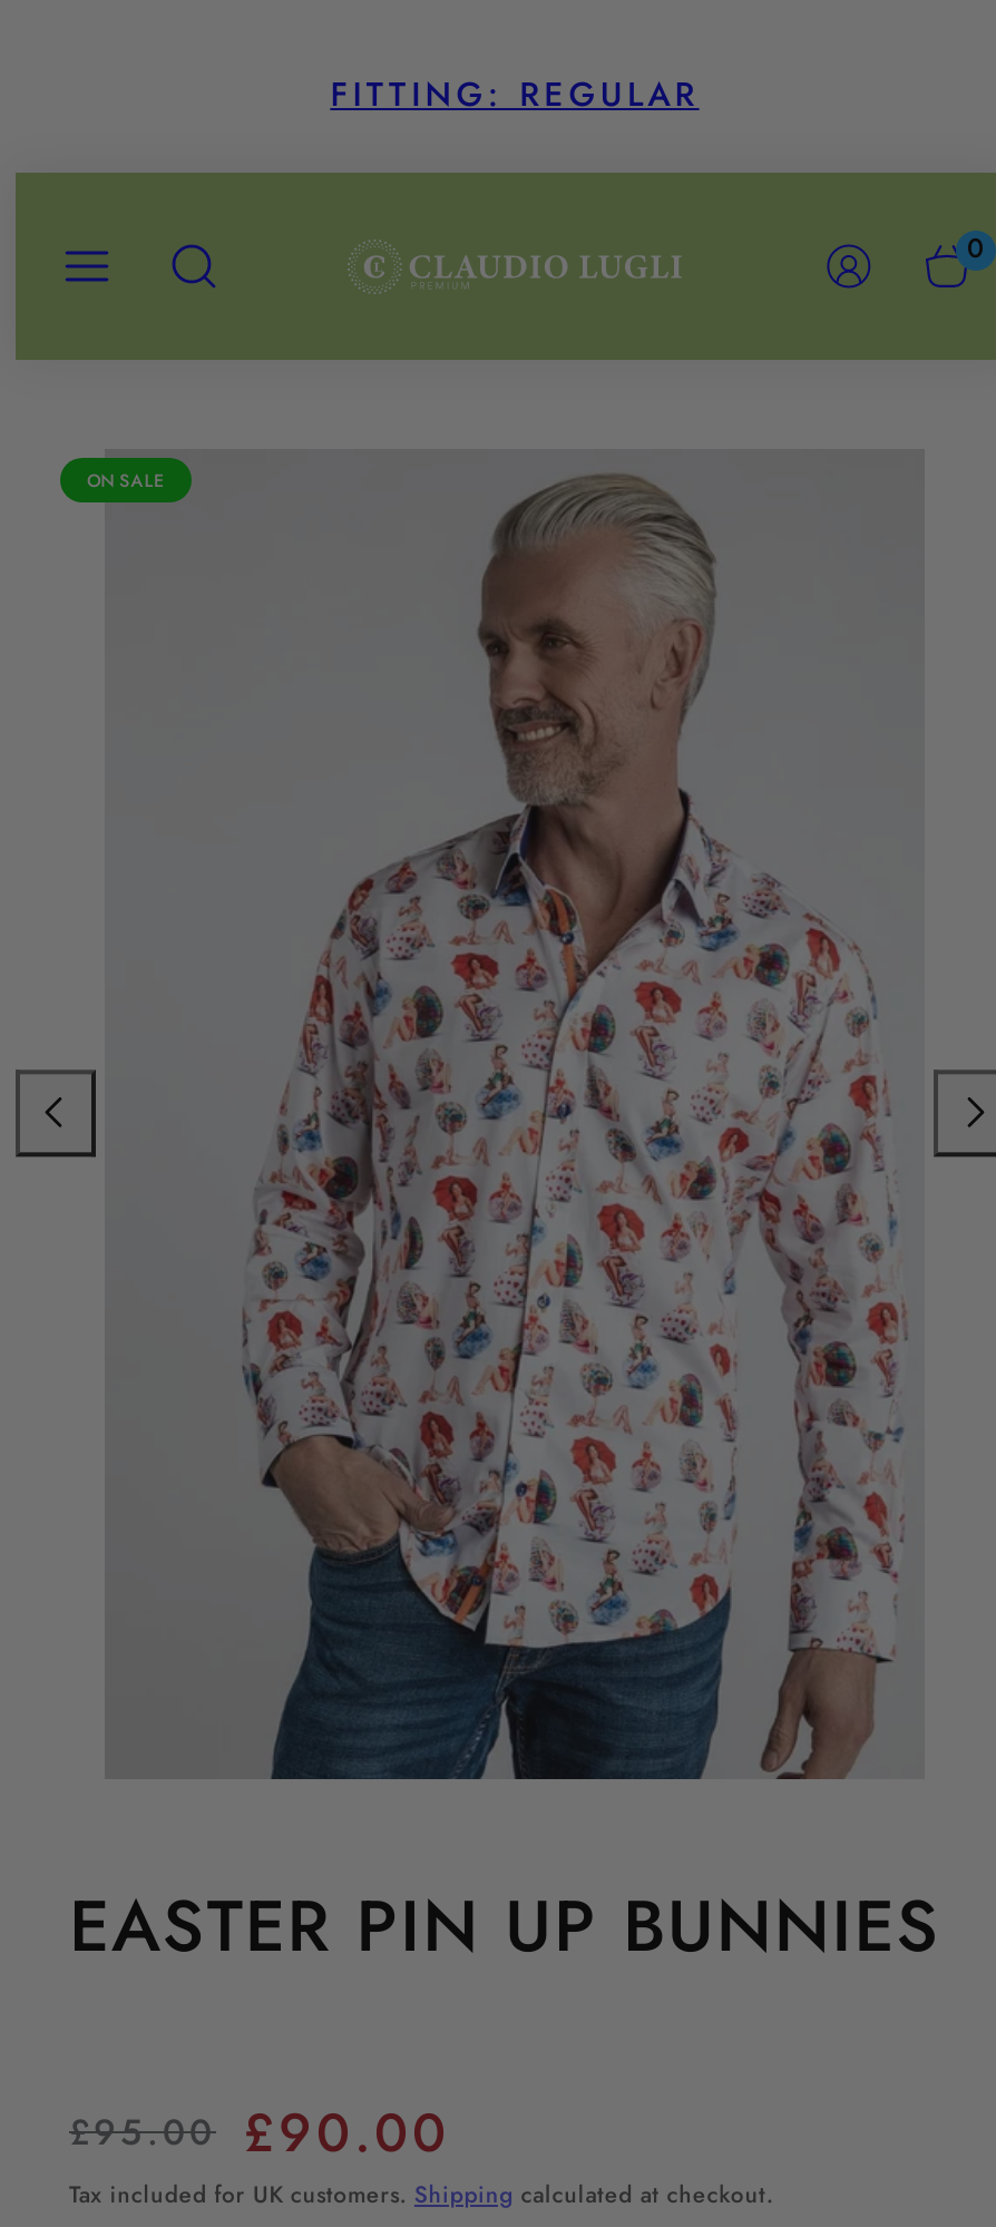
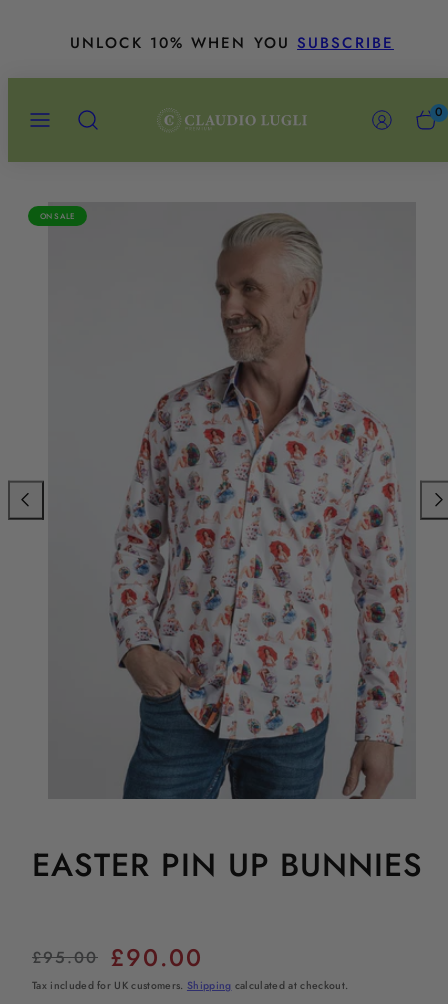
- FITTING: REGULAR
+ UNLOCK 10% WHEN YOU SUBSCRIBE
